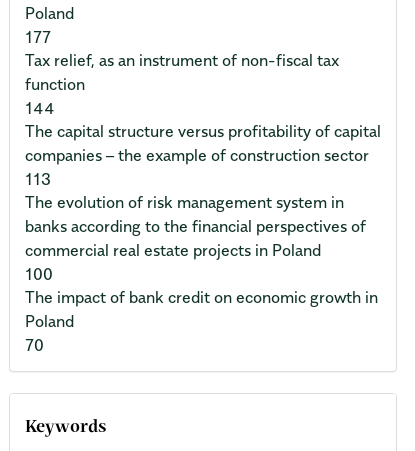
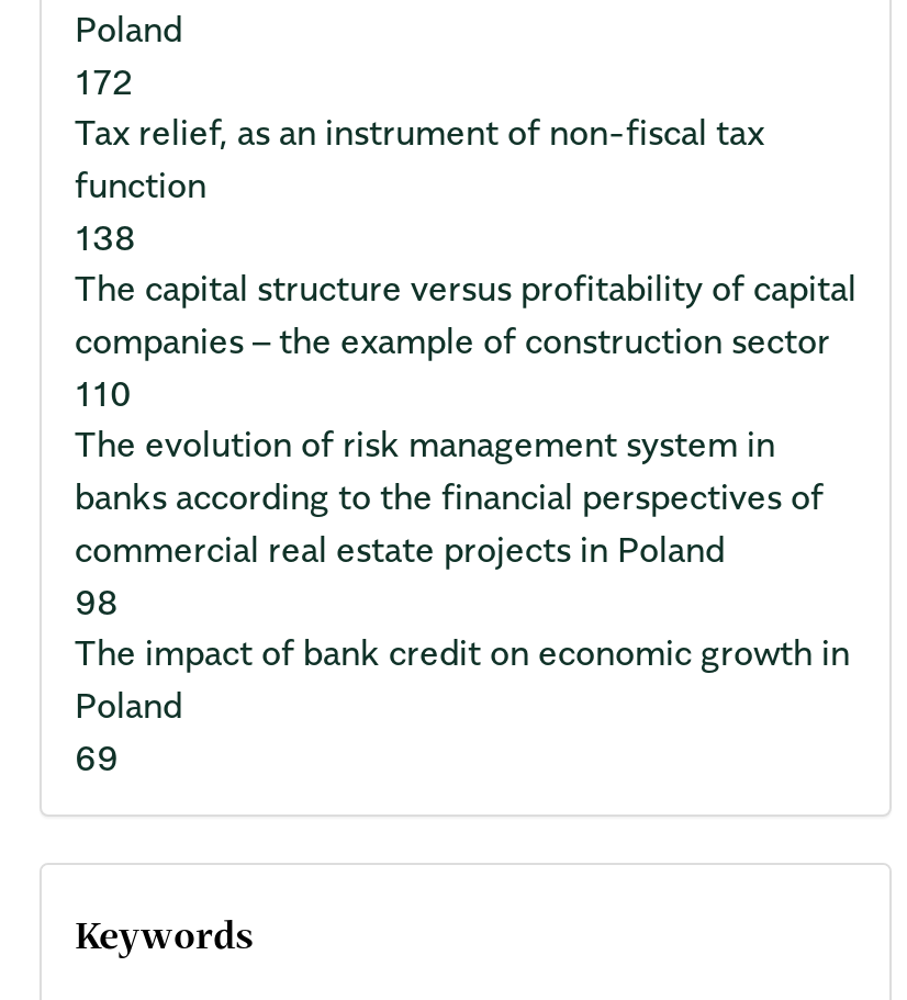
- 177
+ 172

- 144
+ 138

- 113
+ 110

- 100
+ 98

- 70
+ 69
